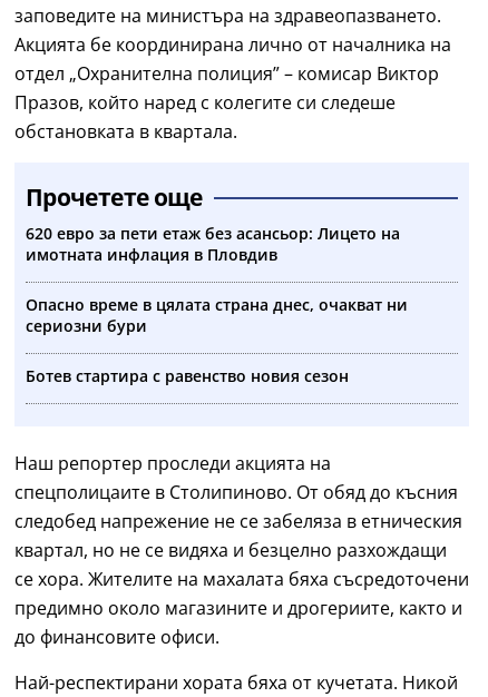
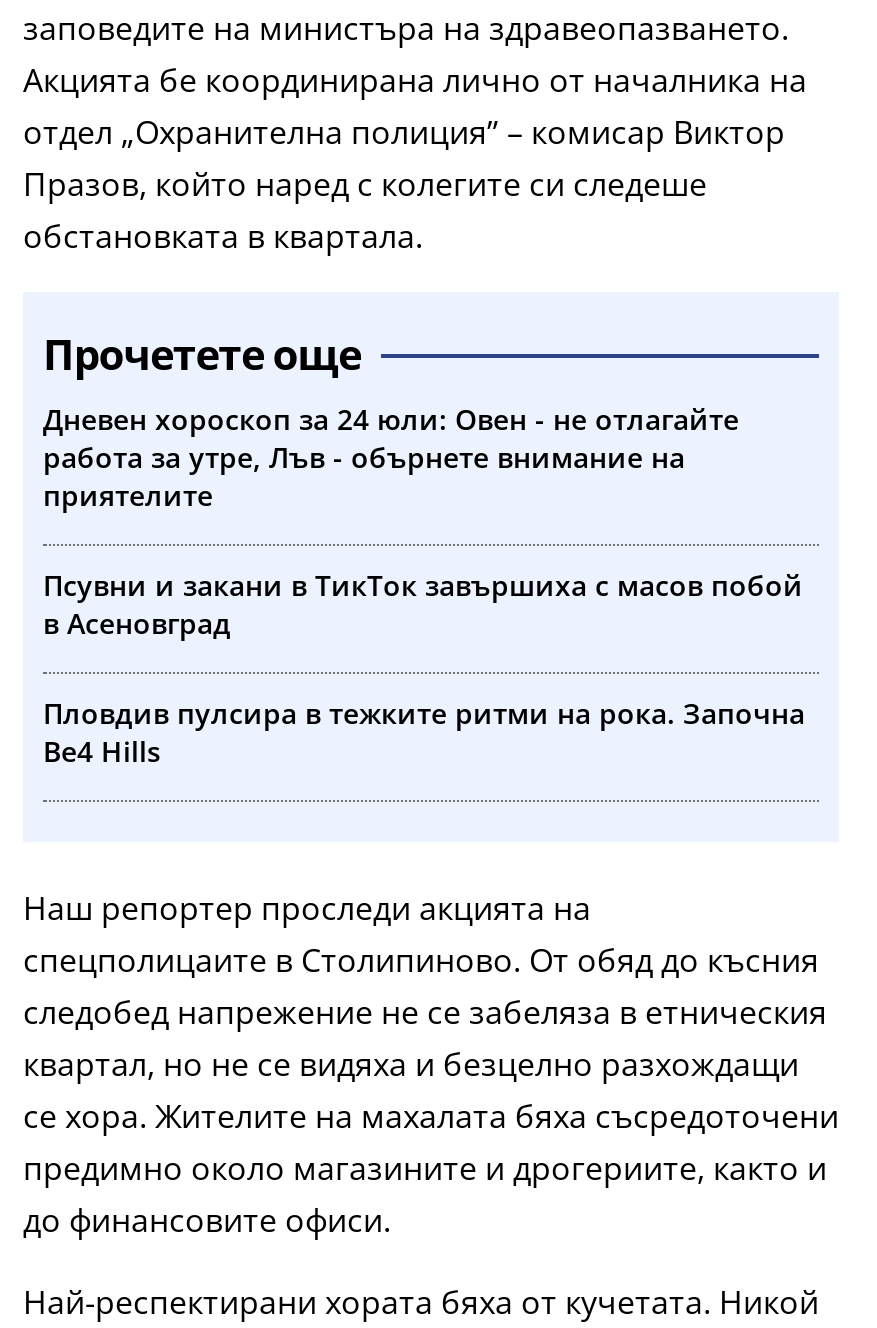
- 620 евро за пети етаж без асансьор: Лицето на
- имотната инфлация в Пловдив
+ Дневен хороскоп за 24 юли: Овен - не отлагайте
+ работа за утре, Лъв - обърнете внимание на
+ приятелите

- Опасно време в цялата страна днес, очакват ни
- сериозни бури
+ Псувни и закани в ТикТок завършиха с масов побой
+ в Асеновград

- Ботев стартира с равенство новия сезон
+ Пловдив пулсира в тежките ритми на рока. Започна
+ Be4 Hills
